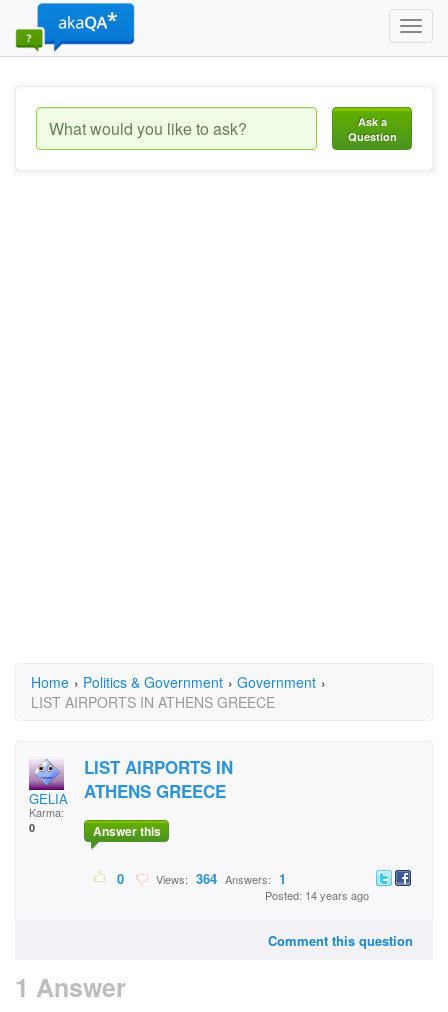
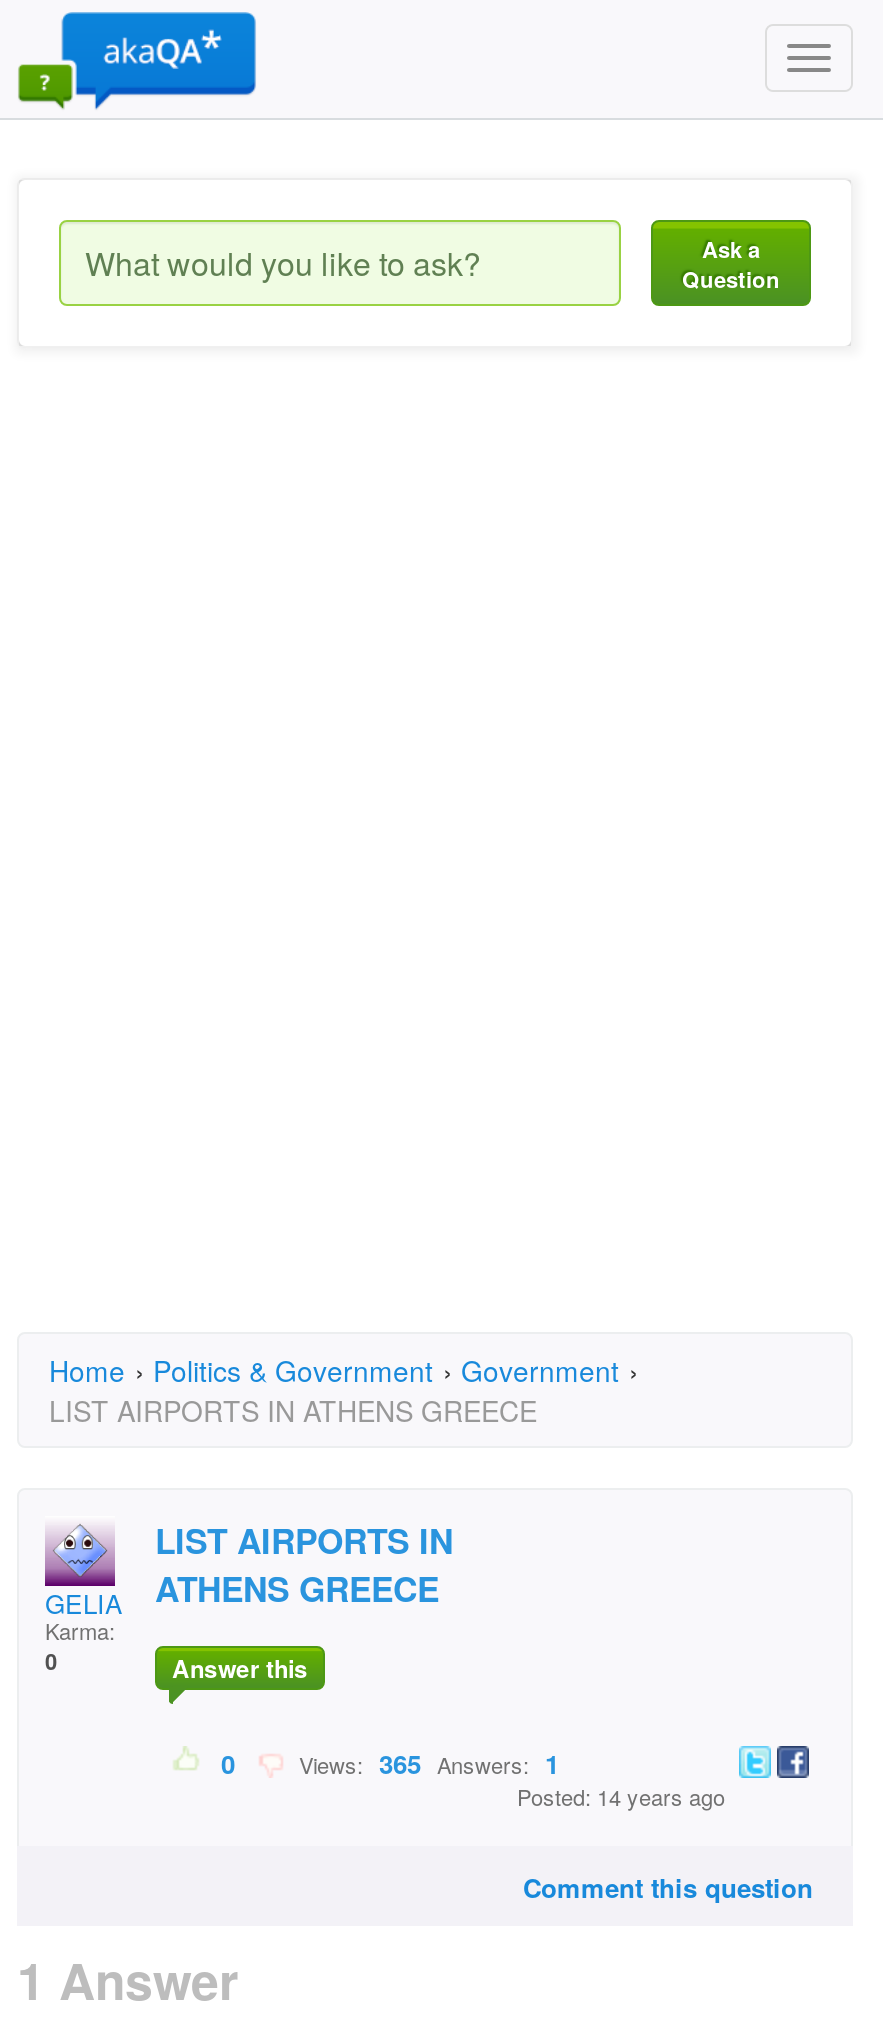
- Views: 364 Answers: 1
+ Views: 365 Answers: 1
